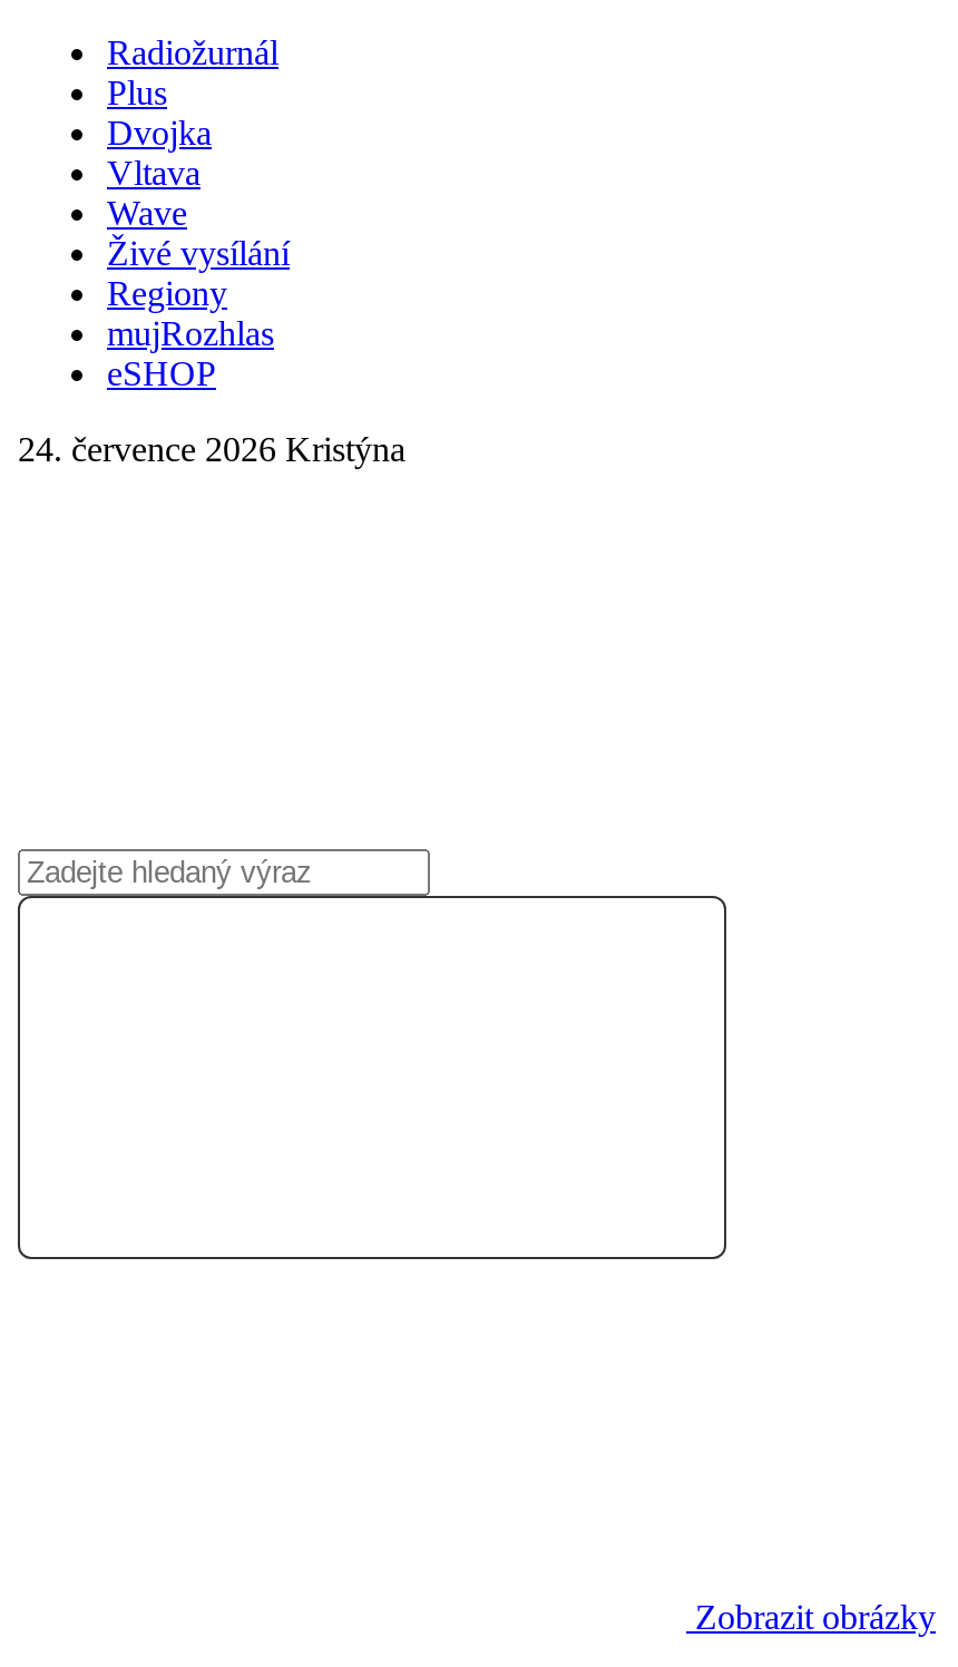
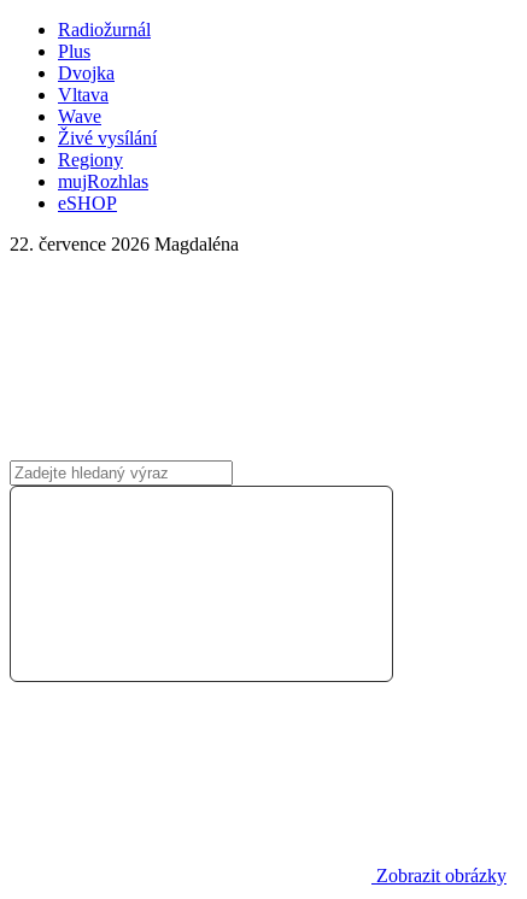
- 24. července 2026 Kristýna
+ 22. července 2026 Magdaléna
